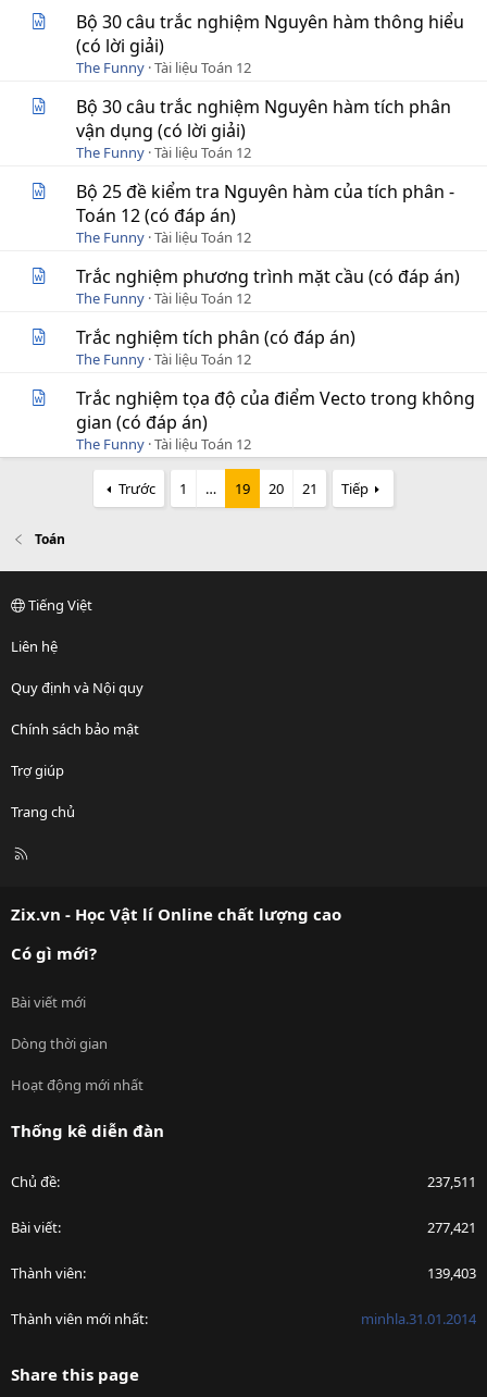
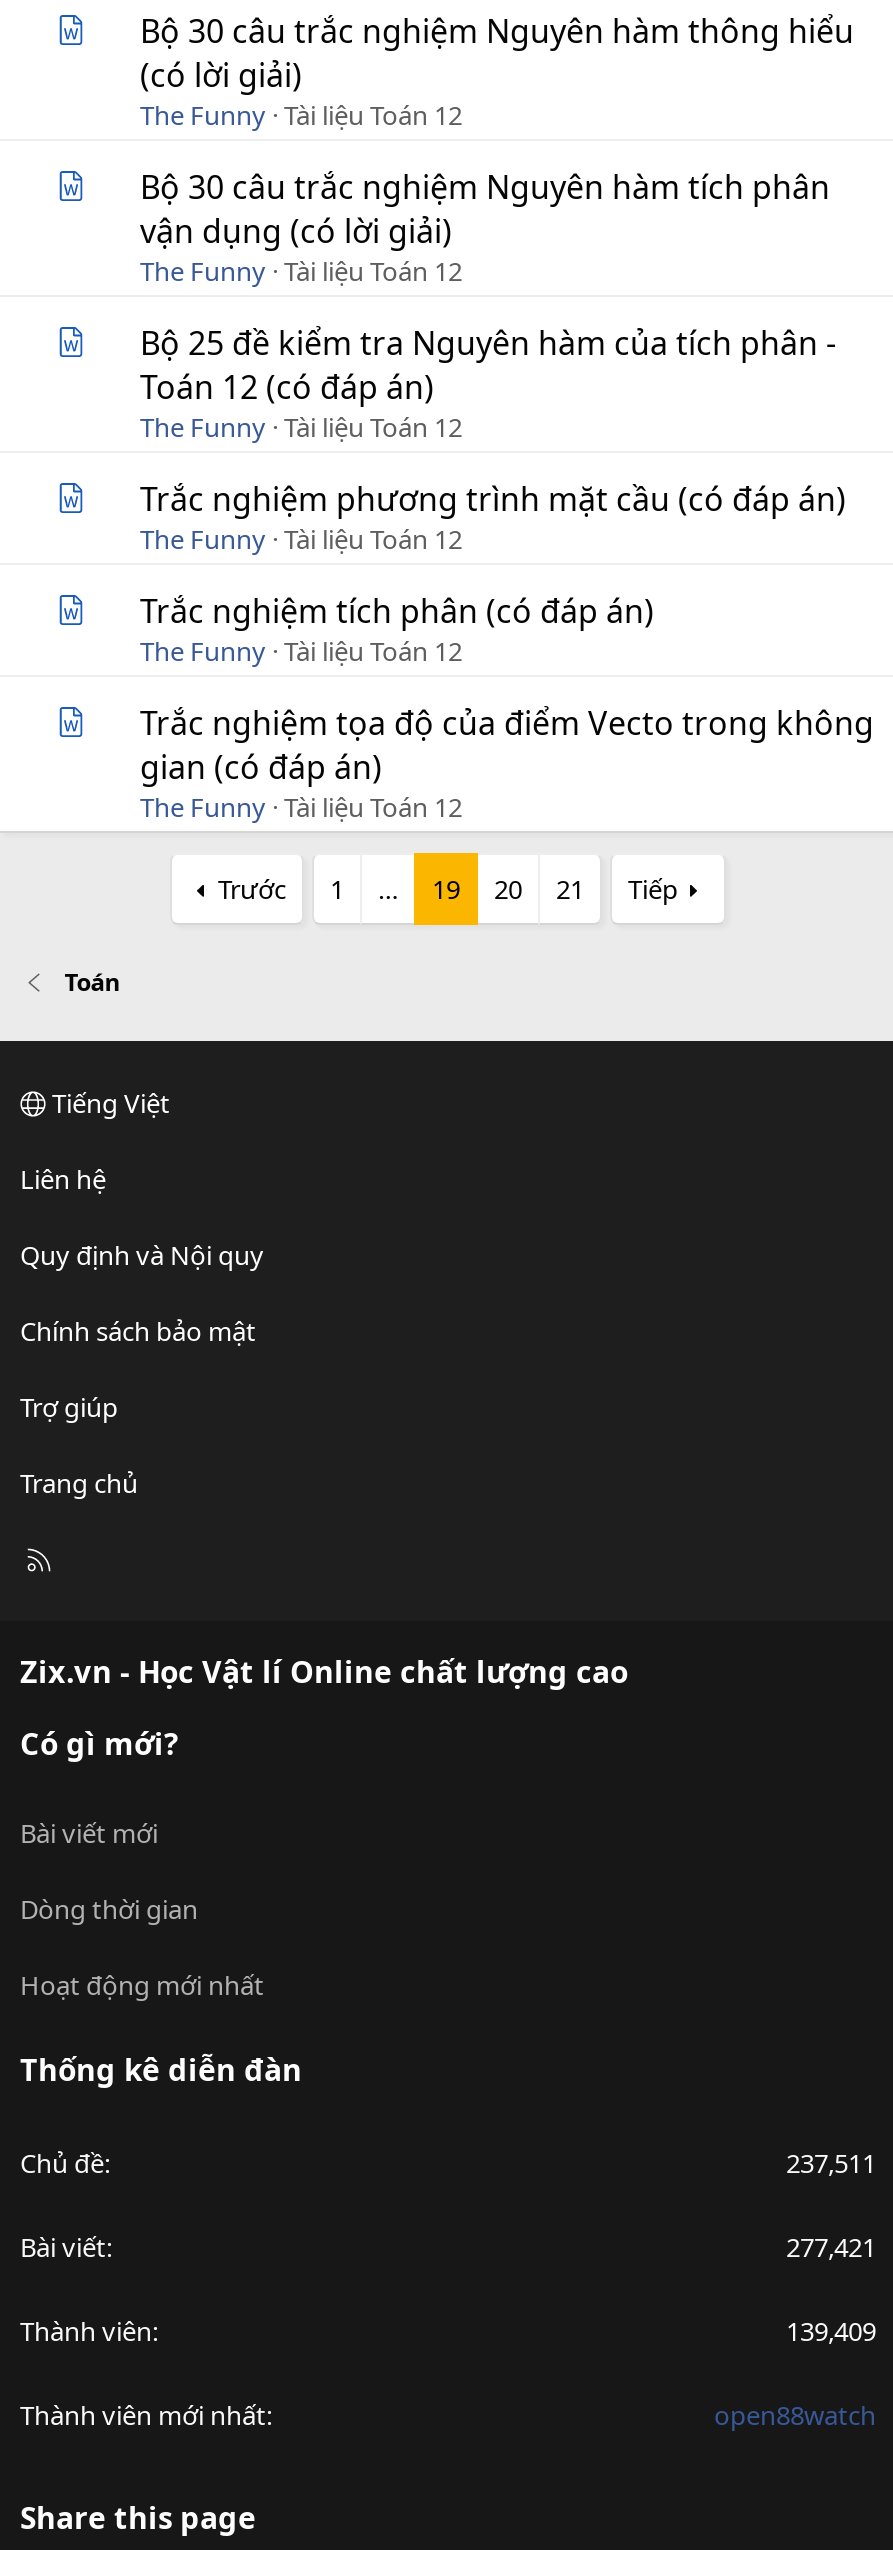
- 139,403
+ 139,409

- minhla.31.01.2014
+ open88watch
